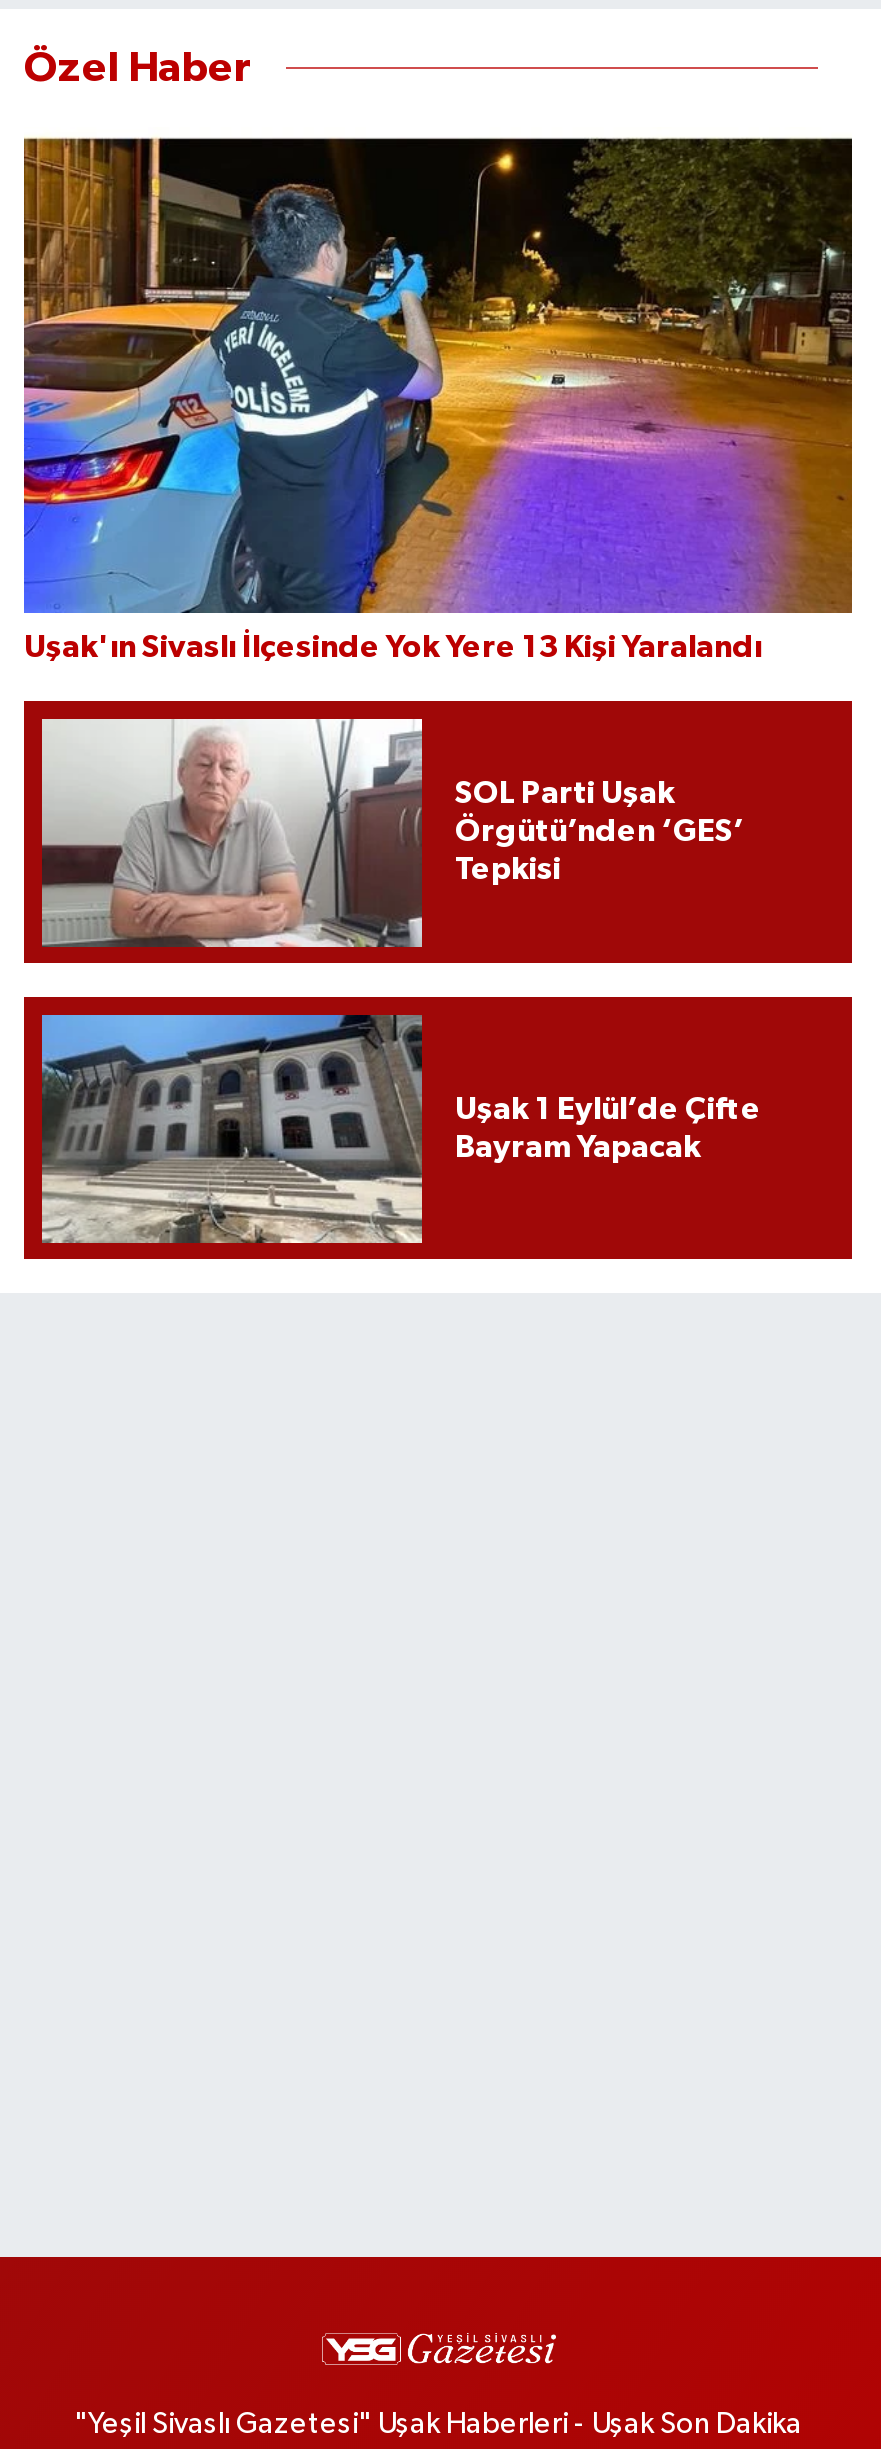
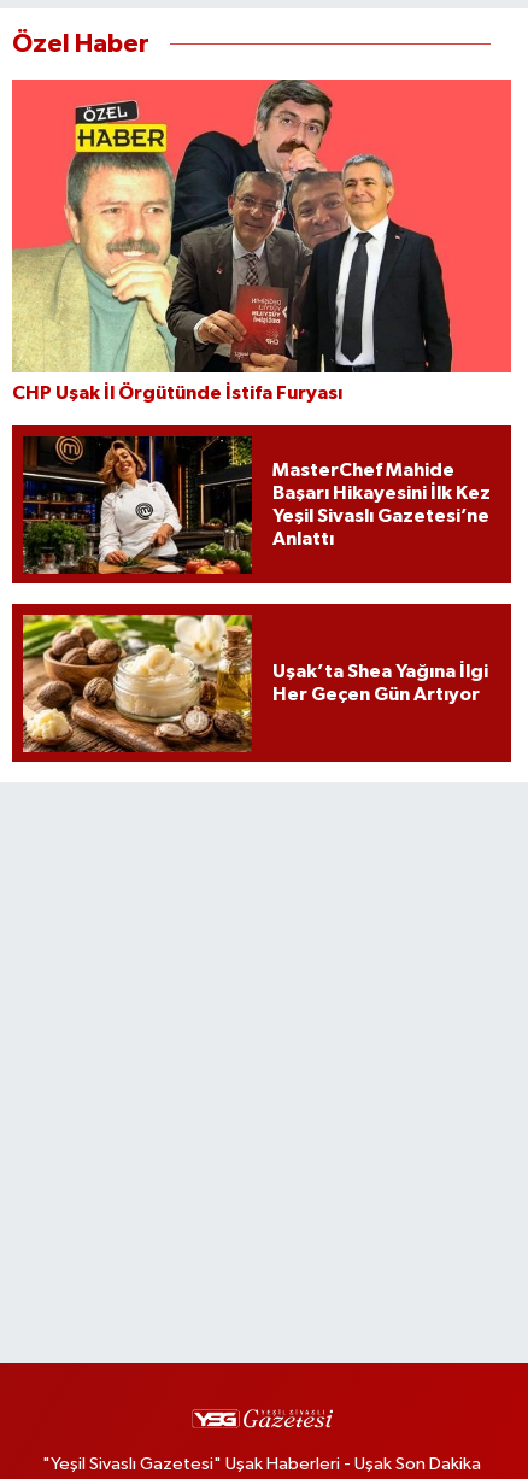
- [image]
- Uşak'ın Sivaslı İlçesinde Yok Yere 13 Kişi Yaralandı
+ [image]
+ CHP Uşak İl Örgütünde İstifa Furyası

- [image]
- SOL Parti Uşak
- Örgütü’nden ‘GES’
- Tepkisi
+ [image]
+ MasterChef Mahide
+ Başarı Hikayesini İlk Kez
+ Yeşil Sivaslı Gazetesi’ne
+ Anlattı

- [image]
- Uşak 1 Eylül’de Çifte
- Bayram Yapacak
+ [image]
+ Uşak’ta Shea Yağına İlgi
+ Her Geçen Gün Artıyor
